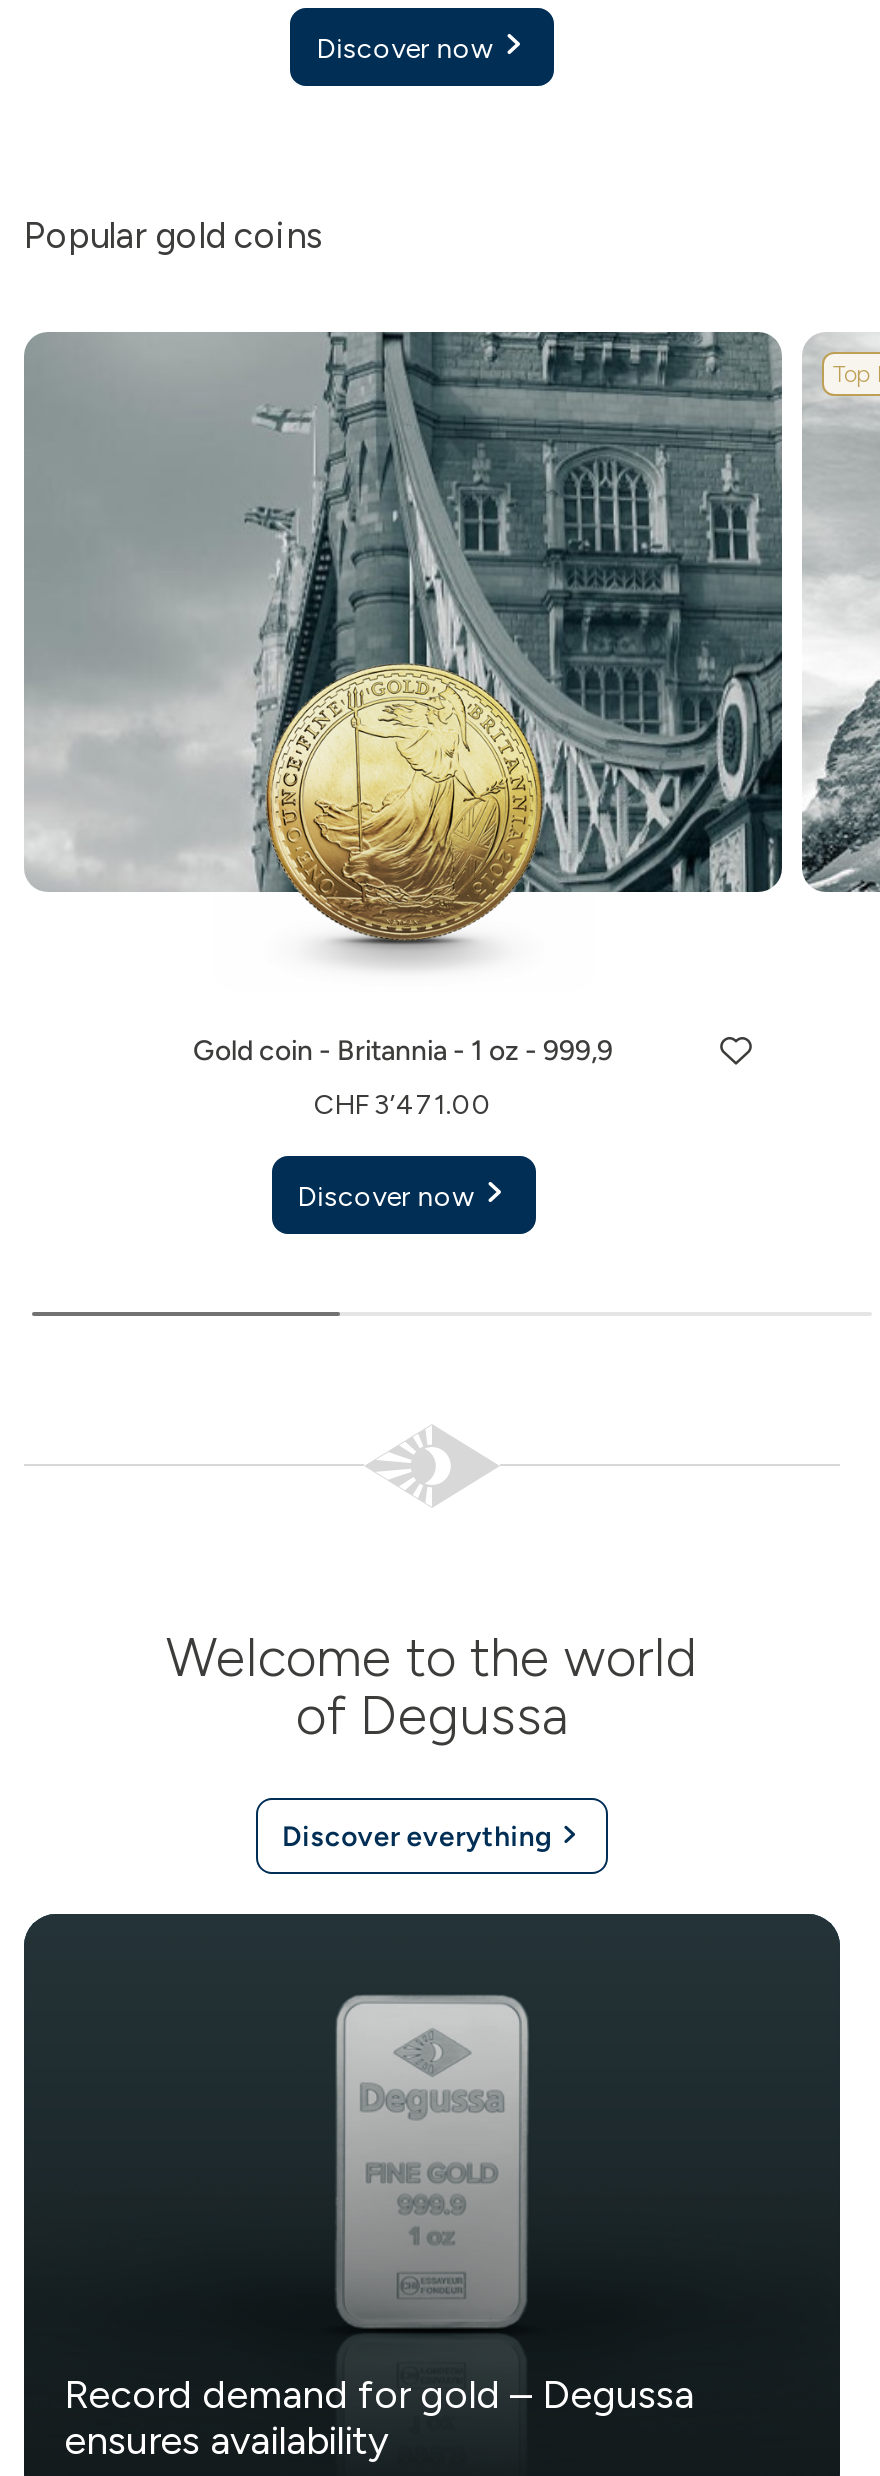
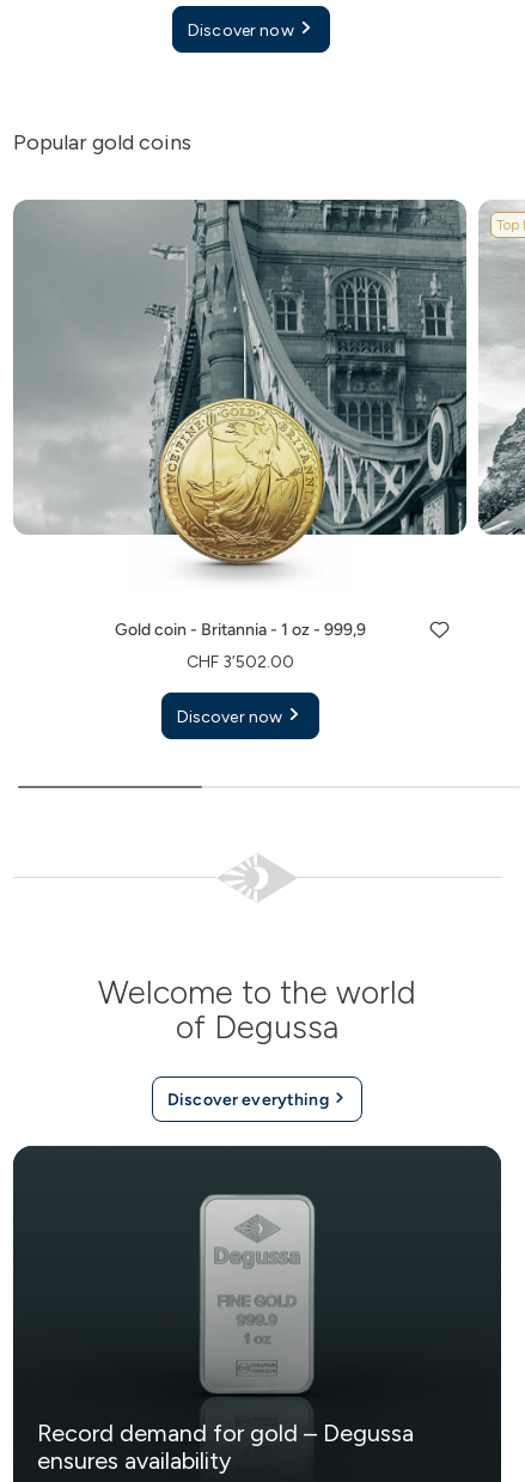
- CHF 3’471.00
+ CHF 3’502.00
